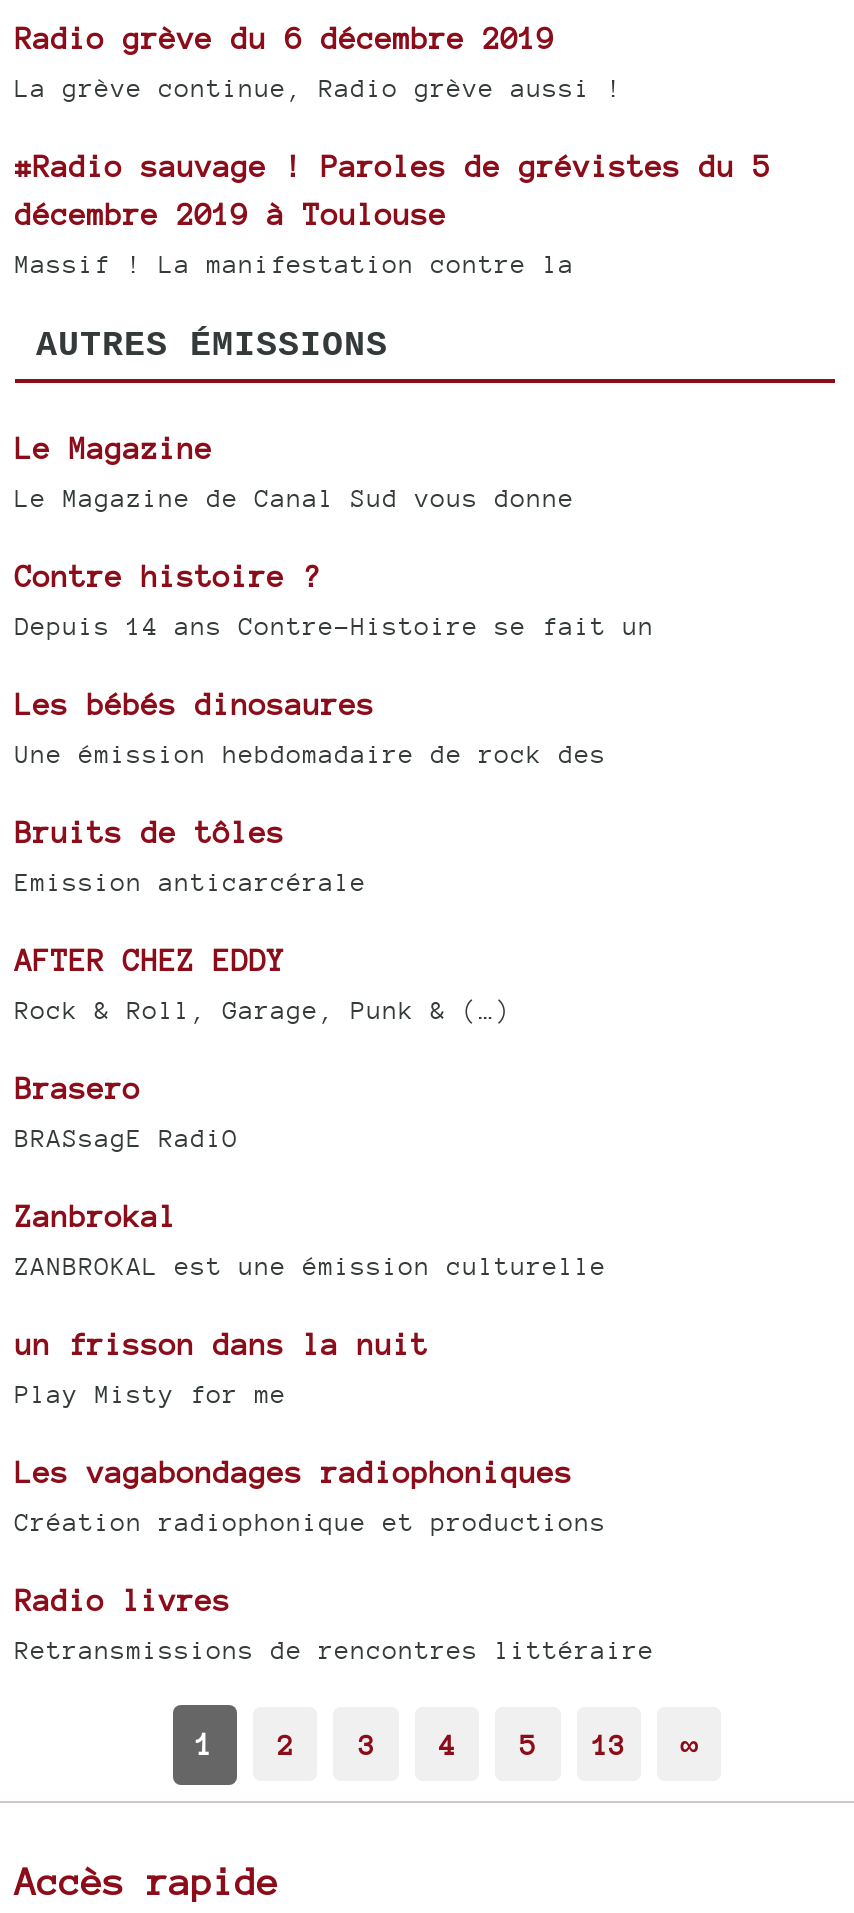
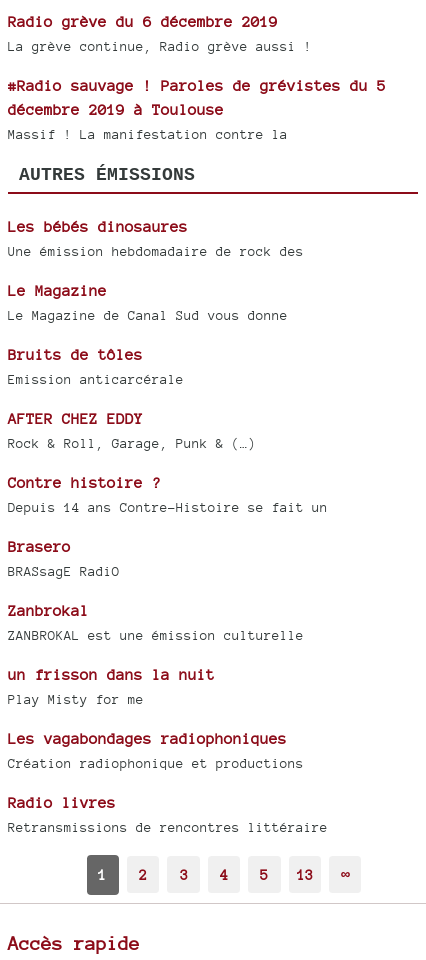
moved down: Le Magazine | Le Magazine de Canal Sud vous donne

moved down: Contre histoire ? | Depuis 14 ans Contre-Histoire se fait un

moved up: Les bébés dinosaures | Une émission hebdomadaire de rock des

moved up: Bruits de tôles | Emission anticarcérale | AFTER CHEZ EDDY | Rock & Roll, Garage, Punk & (…)
